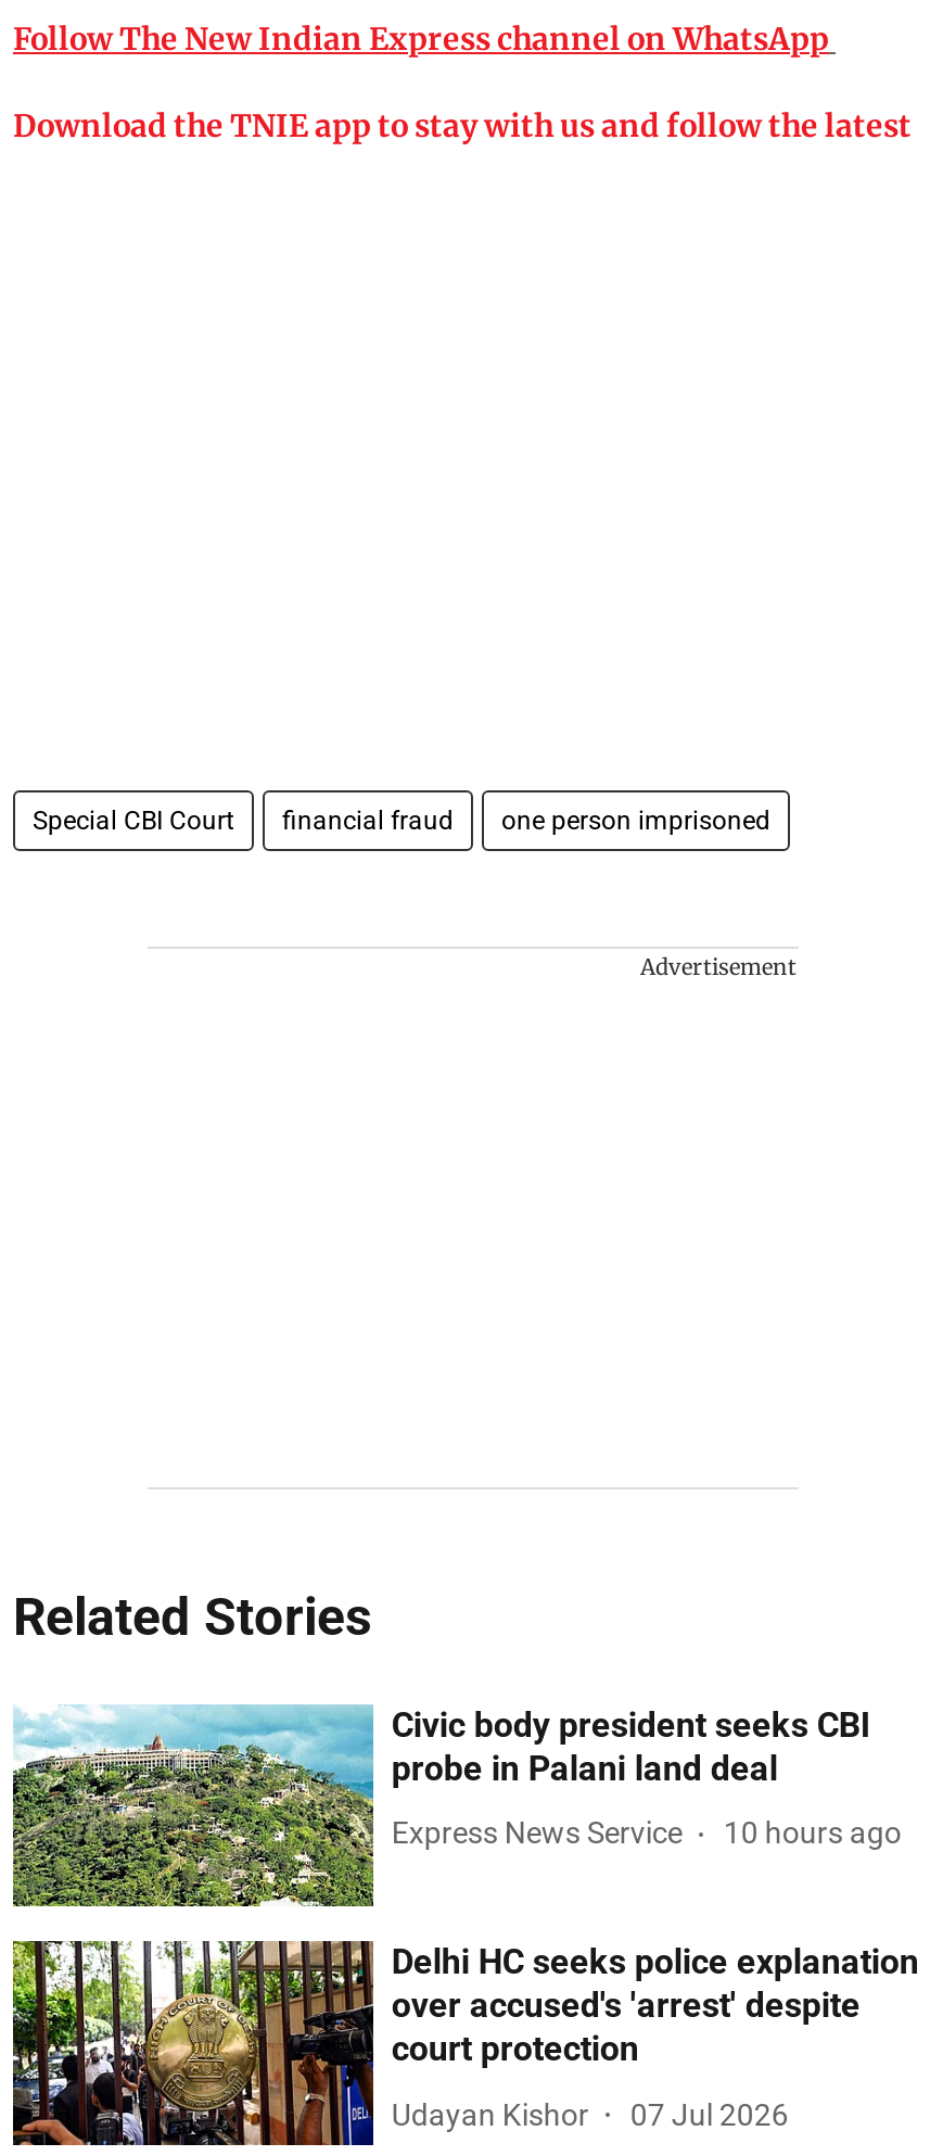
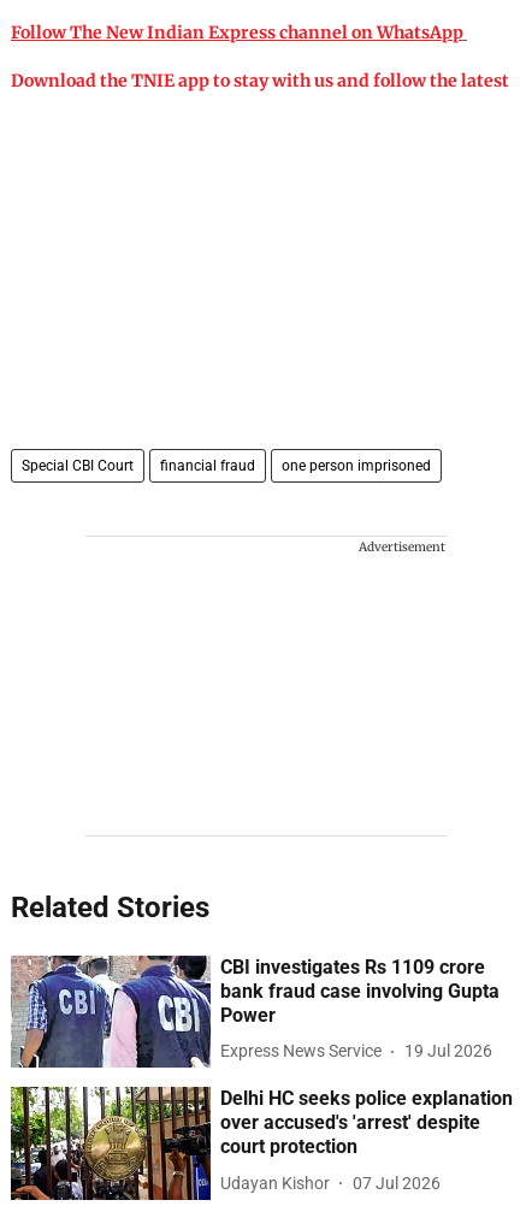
- [image]
- Civic body president seeks CBI
- probe in Palani land deal
+ [image]
+ CBI investigates Rs 1109 crore
+ bank fraud case involving Gupta
+ Power

- Express News Service 10 hours ago
+ Express News Service 19 Jul 2026

moved down: Express News Service
